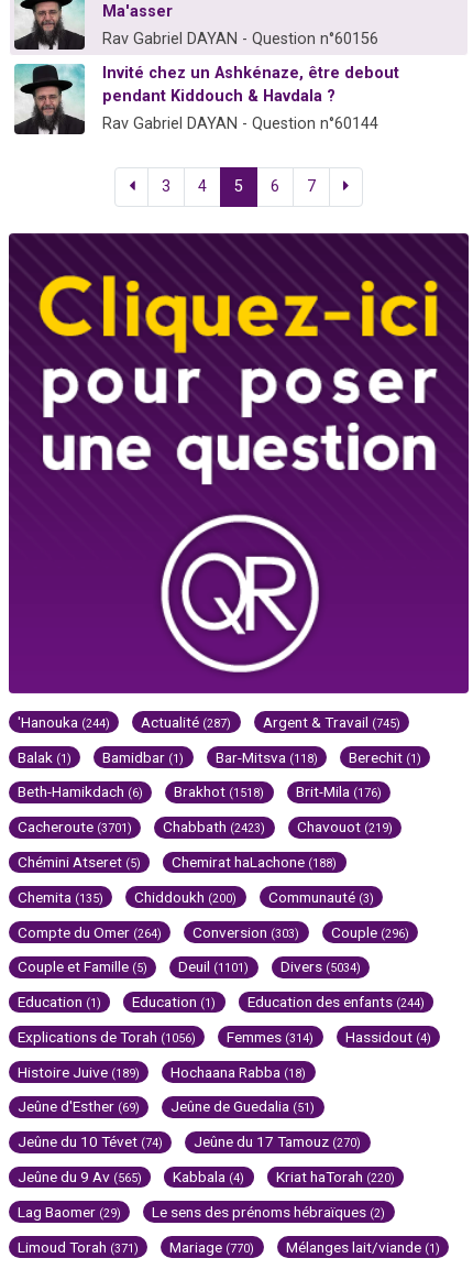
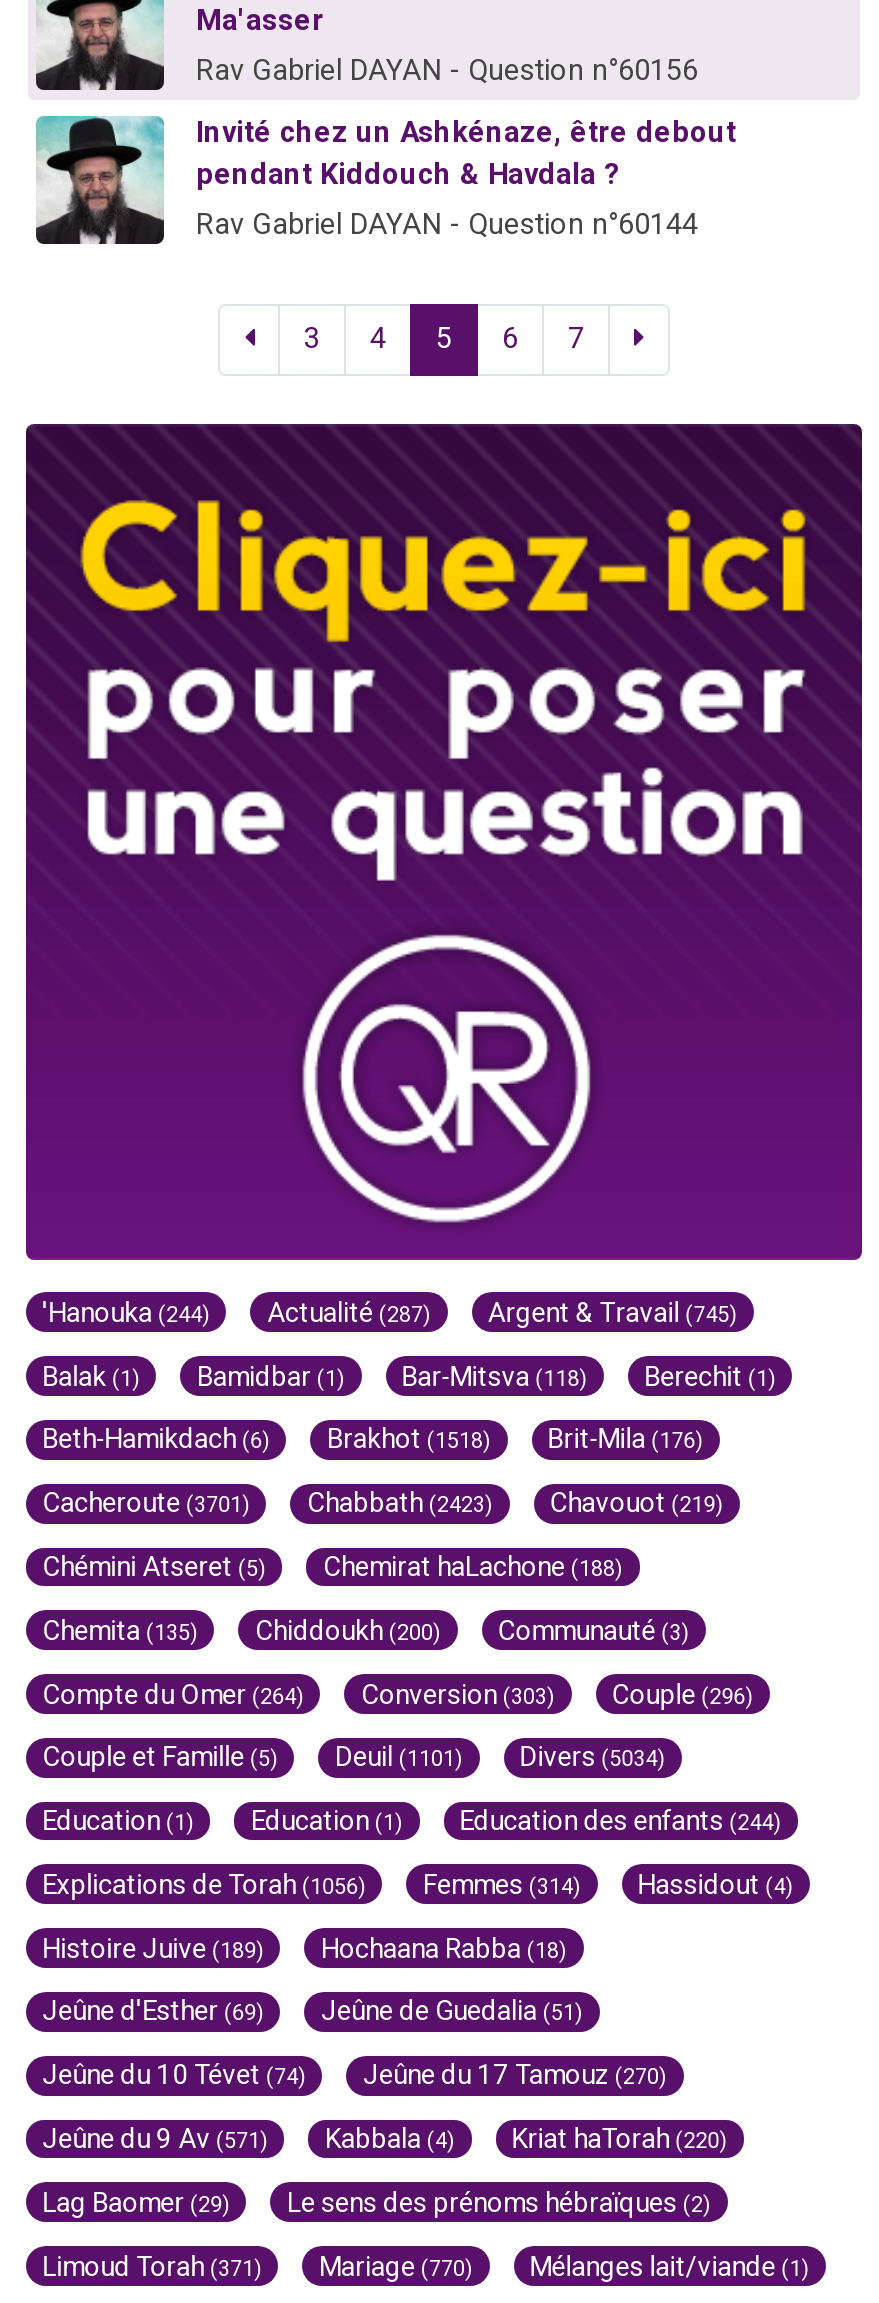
- Jeûne du 9 Av (565) Kabbala (4) Kriat haTorah (220)
+ Jeûne du 9 Av (571) Kabbala (4) Kriat haTorah (220)
